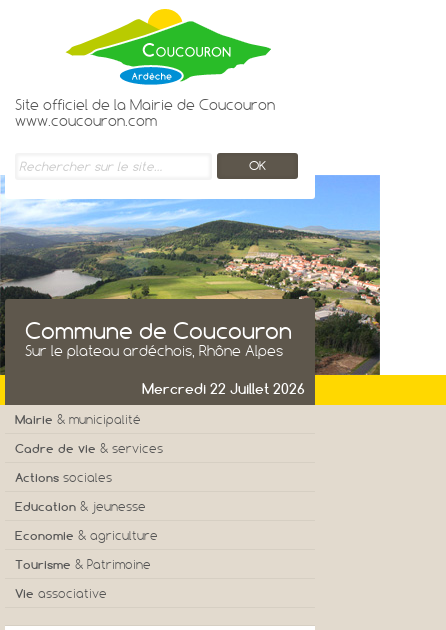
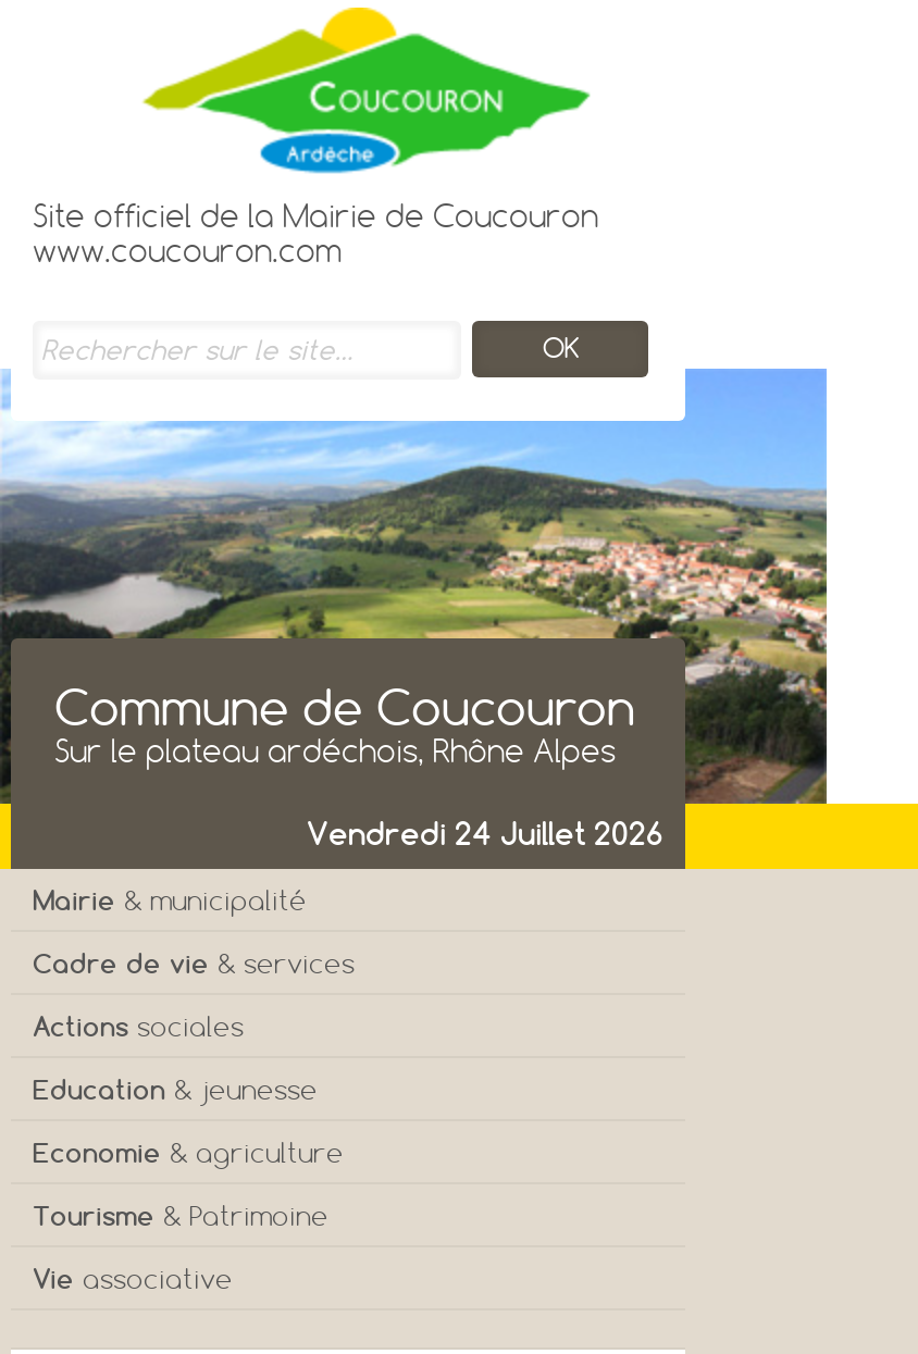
- Mercredi 22 Juillet 2026
+ Vendredi 24 Juillet 2026
